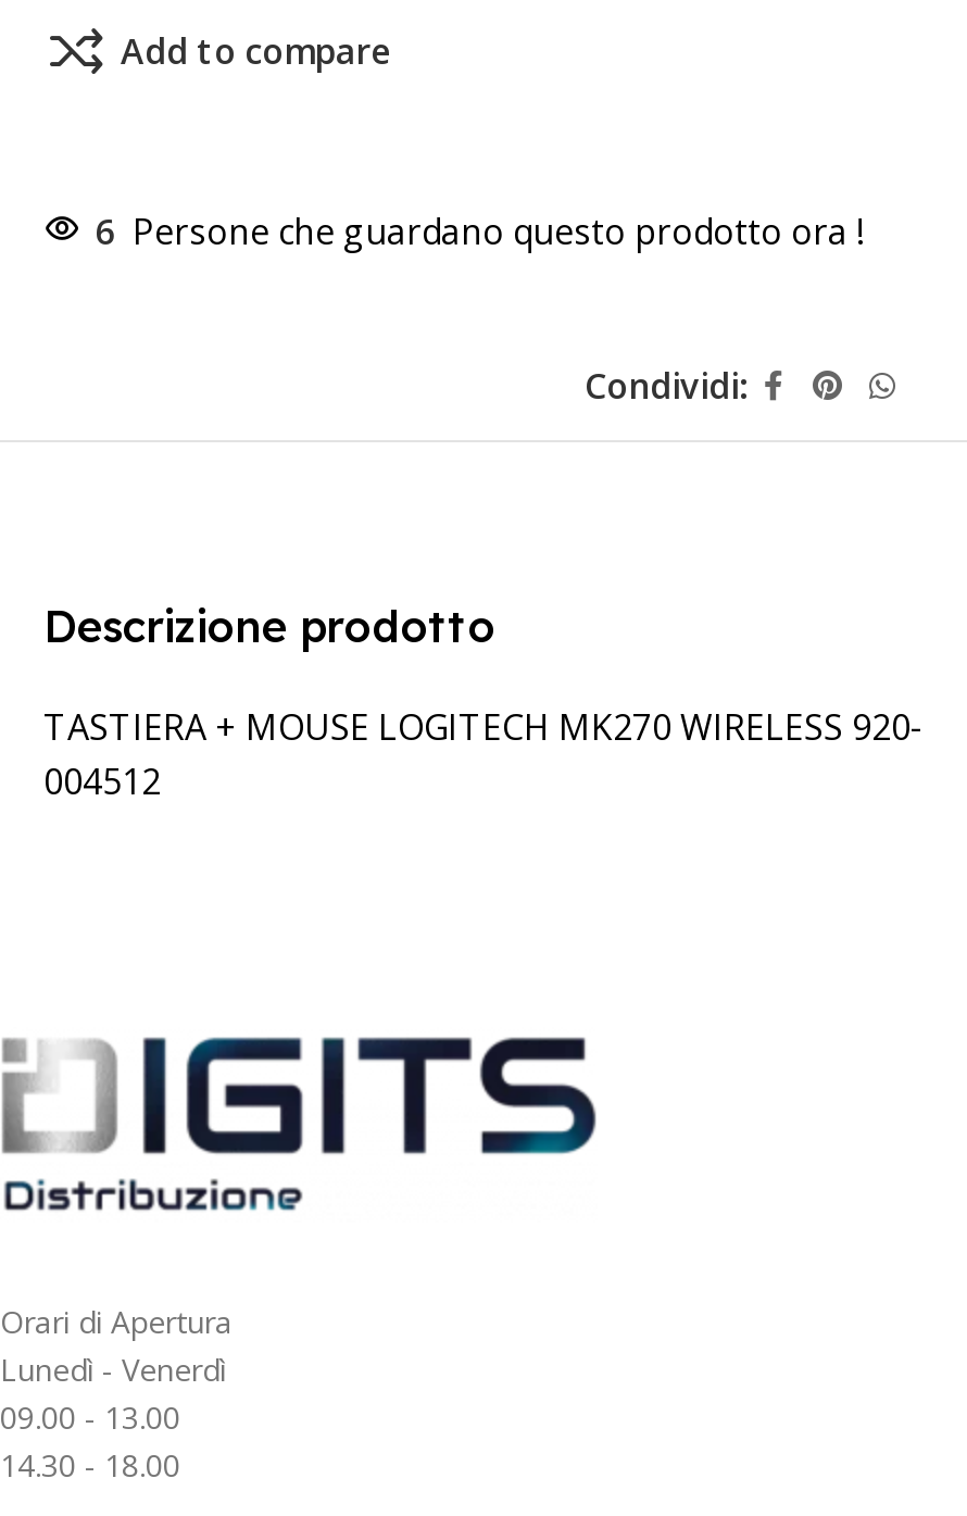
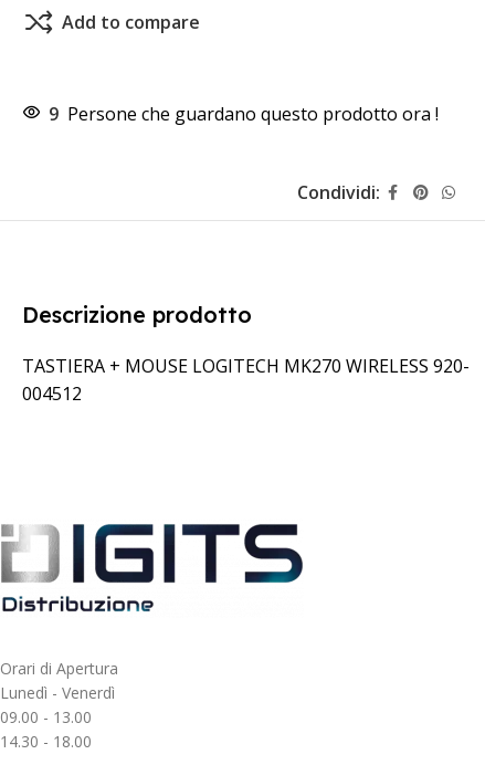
- 6 Persone che guardano questo prodotto ora !
+ 9 Persone che guardano questo prodotto ora !
